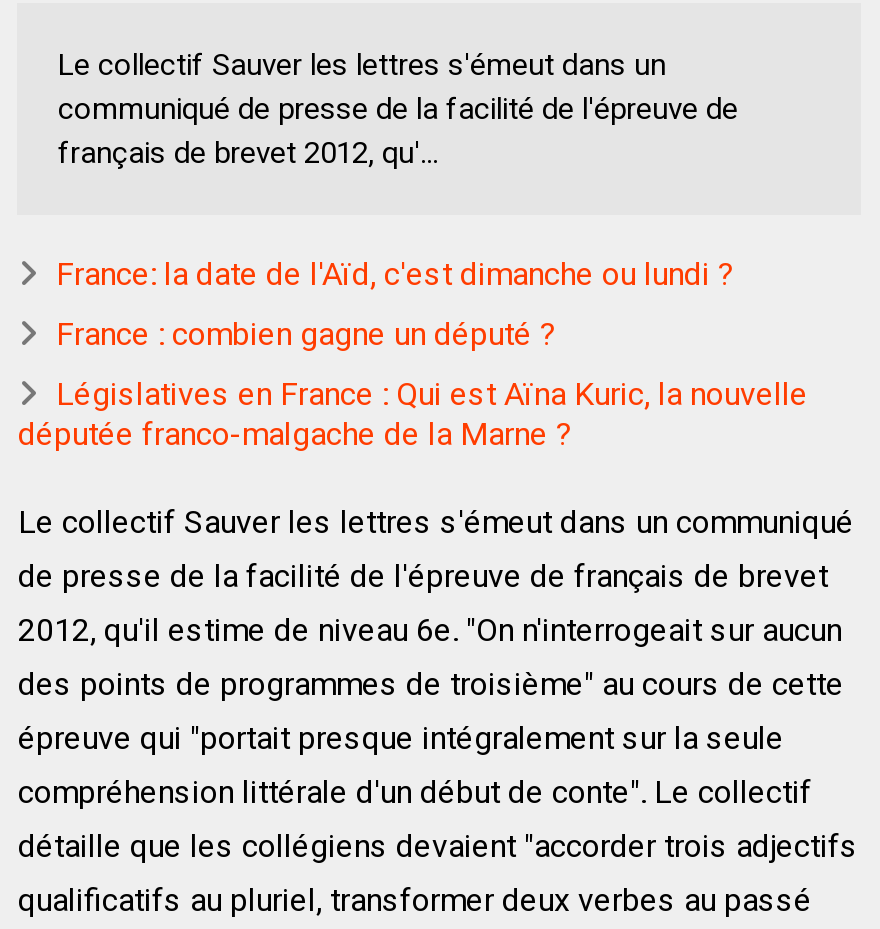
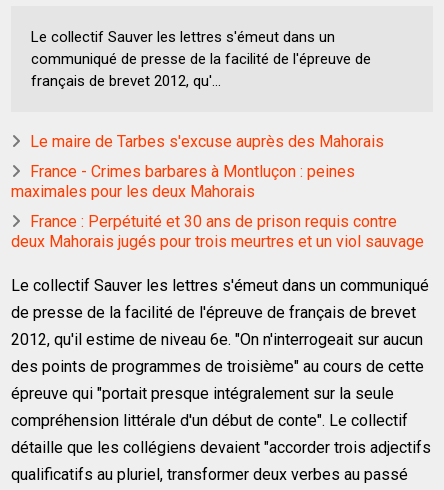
- France: la date de l'Aïd, c'est dimanche ou lundi ?
+ Le maire de Tarbes s'excuse auprès des Mahorais

- France : combien gagne un député ?
+ France - Crimes barbares à Montluçon : peines
+ maximales pour les deux Mahorais

- Législatives en France : Qui est Aïna Kuric, la nouvelle
- députée franco-malgache de la Marne ?
+ France : Perpétuité et 30 ans de prison requis contre
+ deux Mahorais jugés pour trois meurtres et un viol sauvage
